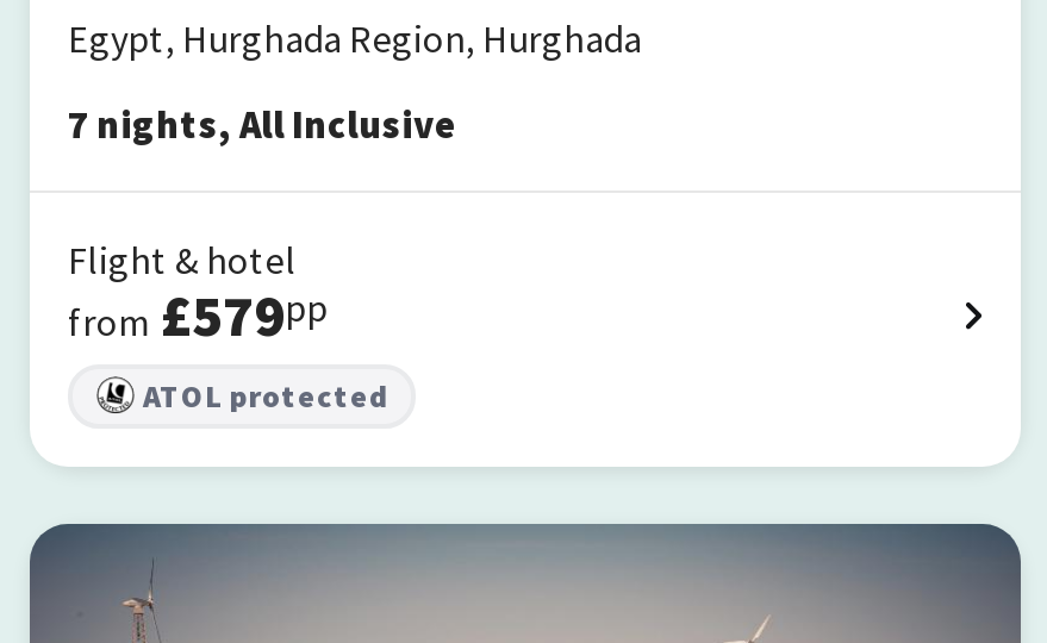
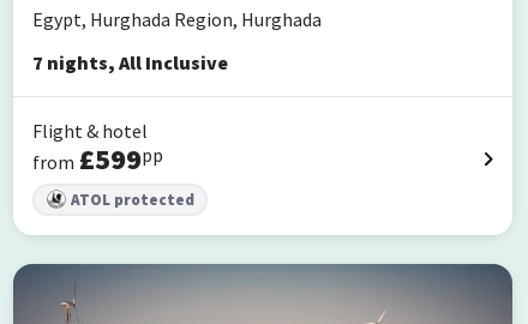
- from £579pp
+ from £599pp
